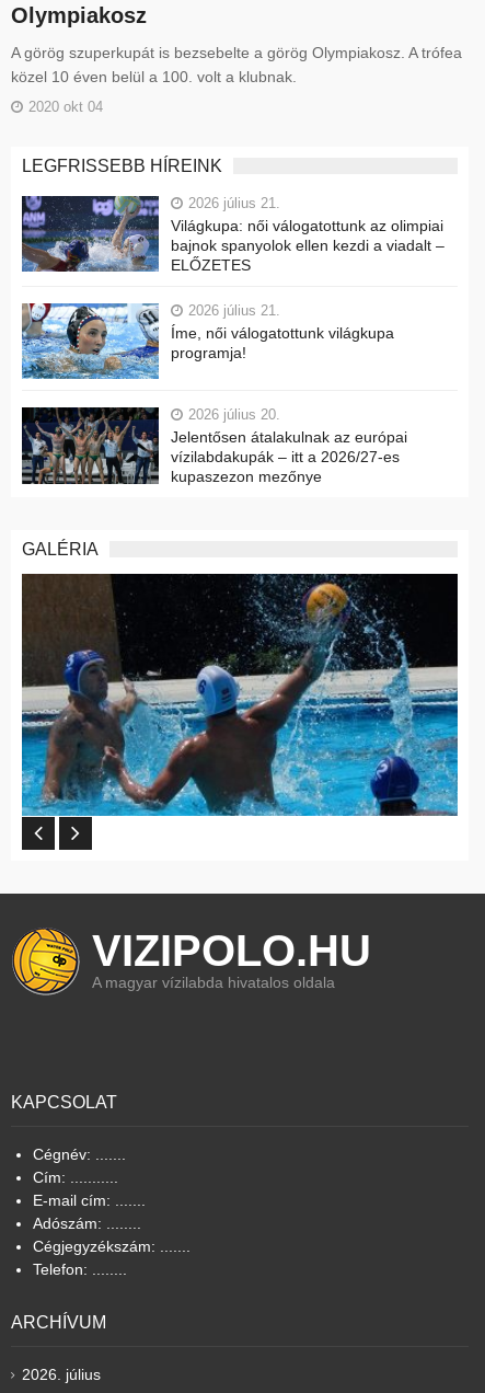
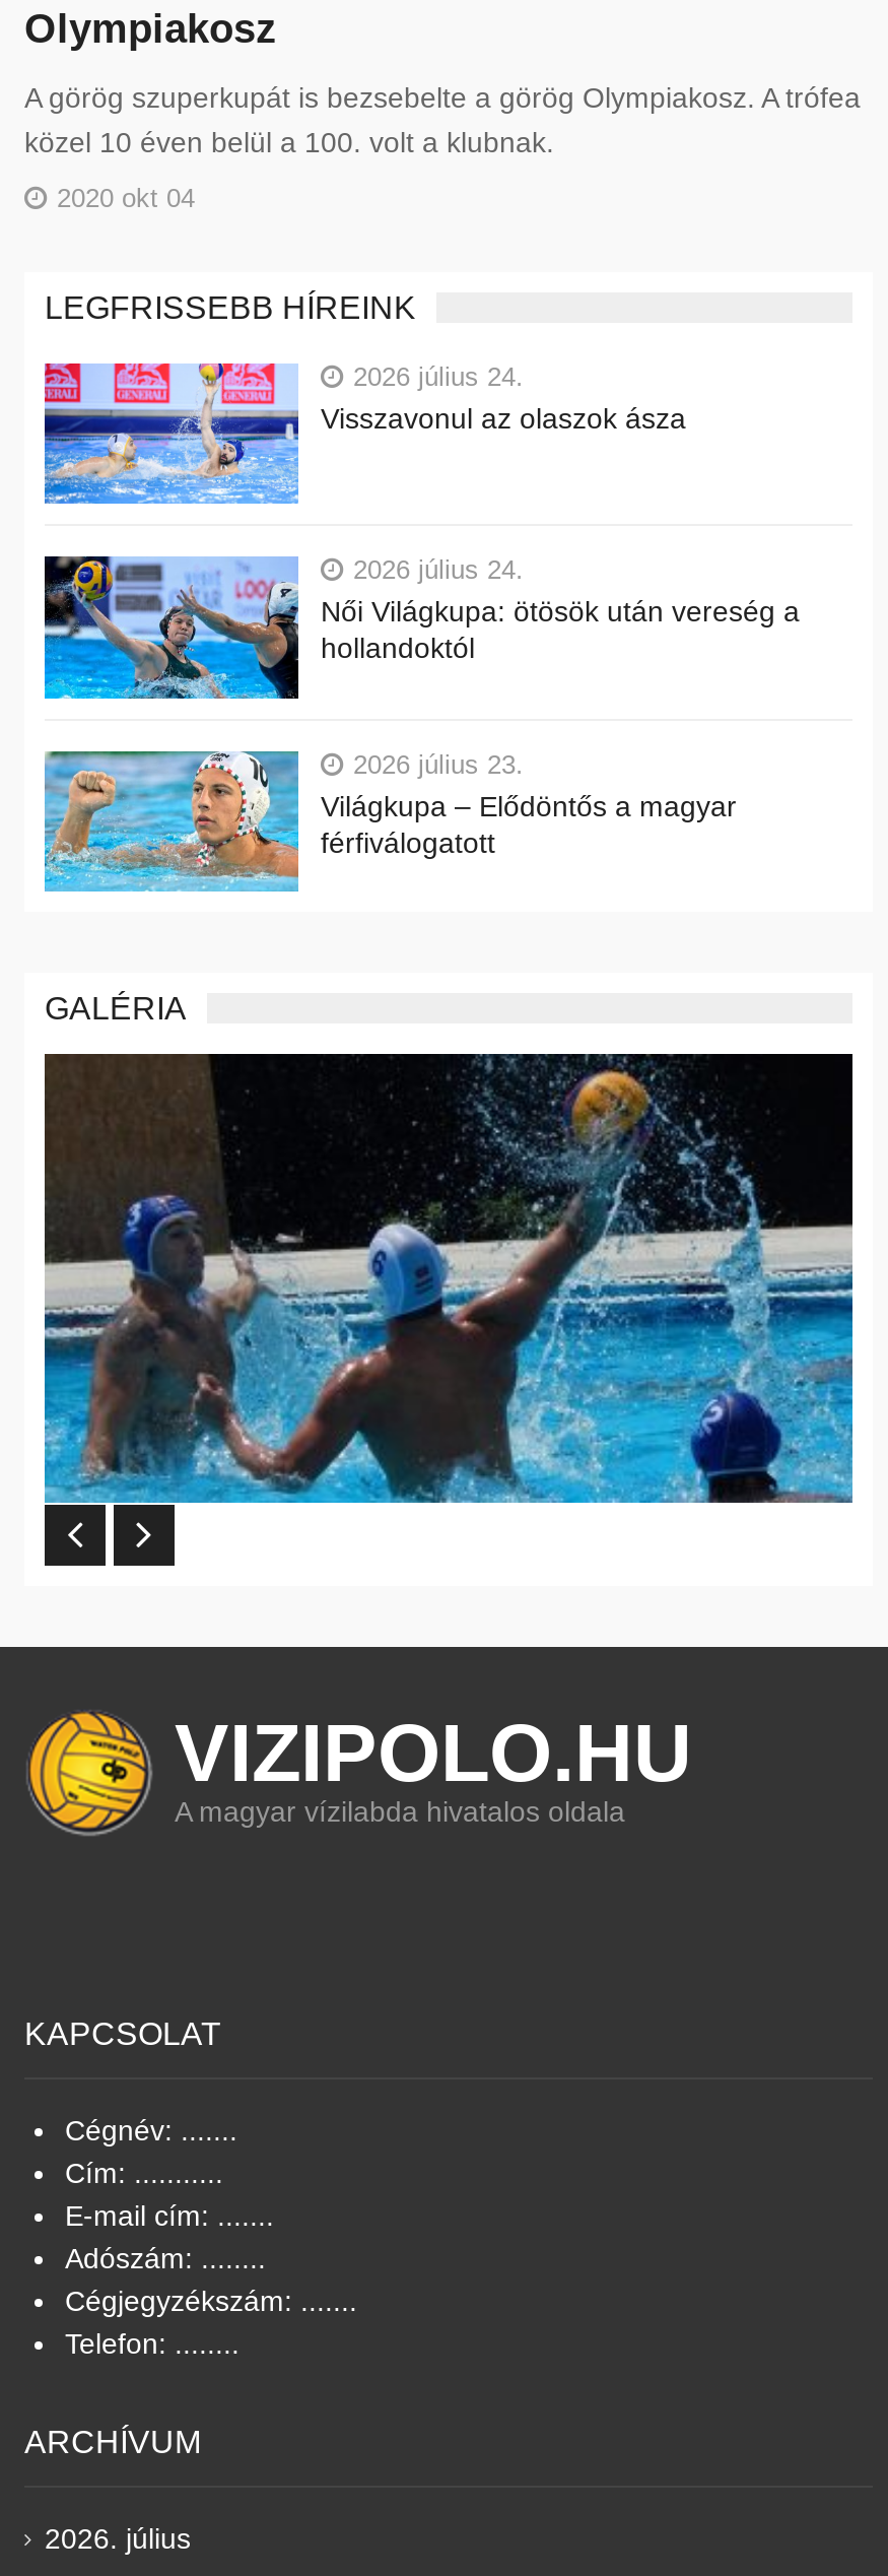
- [image]
- 2026 július 21.
- Világkupa: női válogatottunk az olimpiai
- bajnok spanyolok ellen kezdi a viadalt –
- ELŐZETES
+ [image]
+ 2026 július 24.
+ Visszavonul az olaszok ásza

- [image]
- 2026 július 21.
- Íme, női válogatottunk világkupa
- programja!
+ [image]
+ 2026 július 24.
+ Női Világkupa: ötösök után vereség a
+ hollandoktól

- [image]
- 2026 július 20.
- Jelentősen átalakulnak az európai
- vízilabdakupák – itt a 2026/27-es
- kupaszezon mezőnye
+ [image]
+ 2026 július 23.
+ Világkupa – Elődöntős a magyar
+ férfiválogatott
